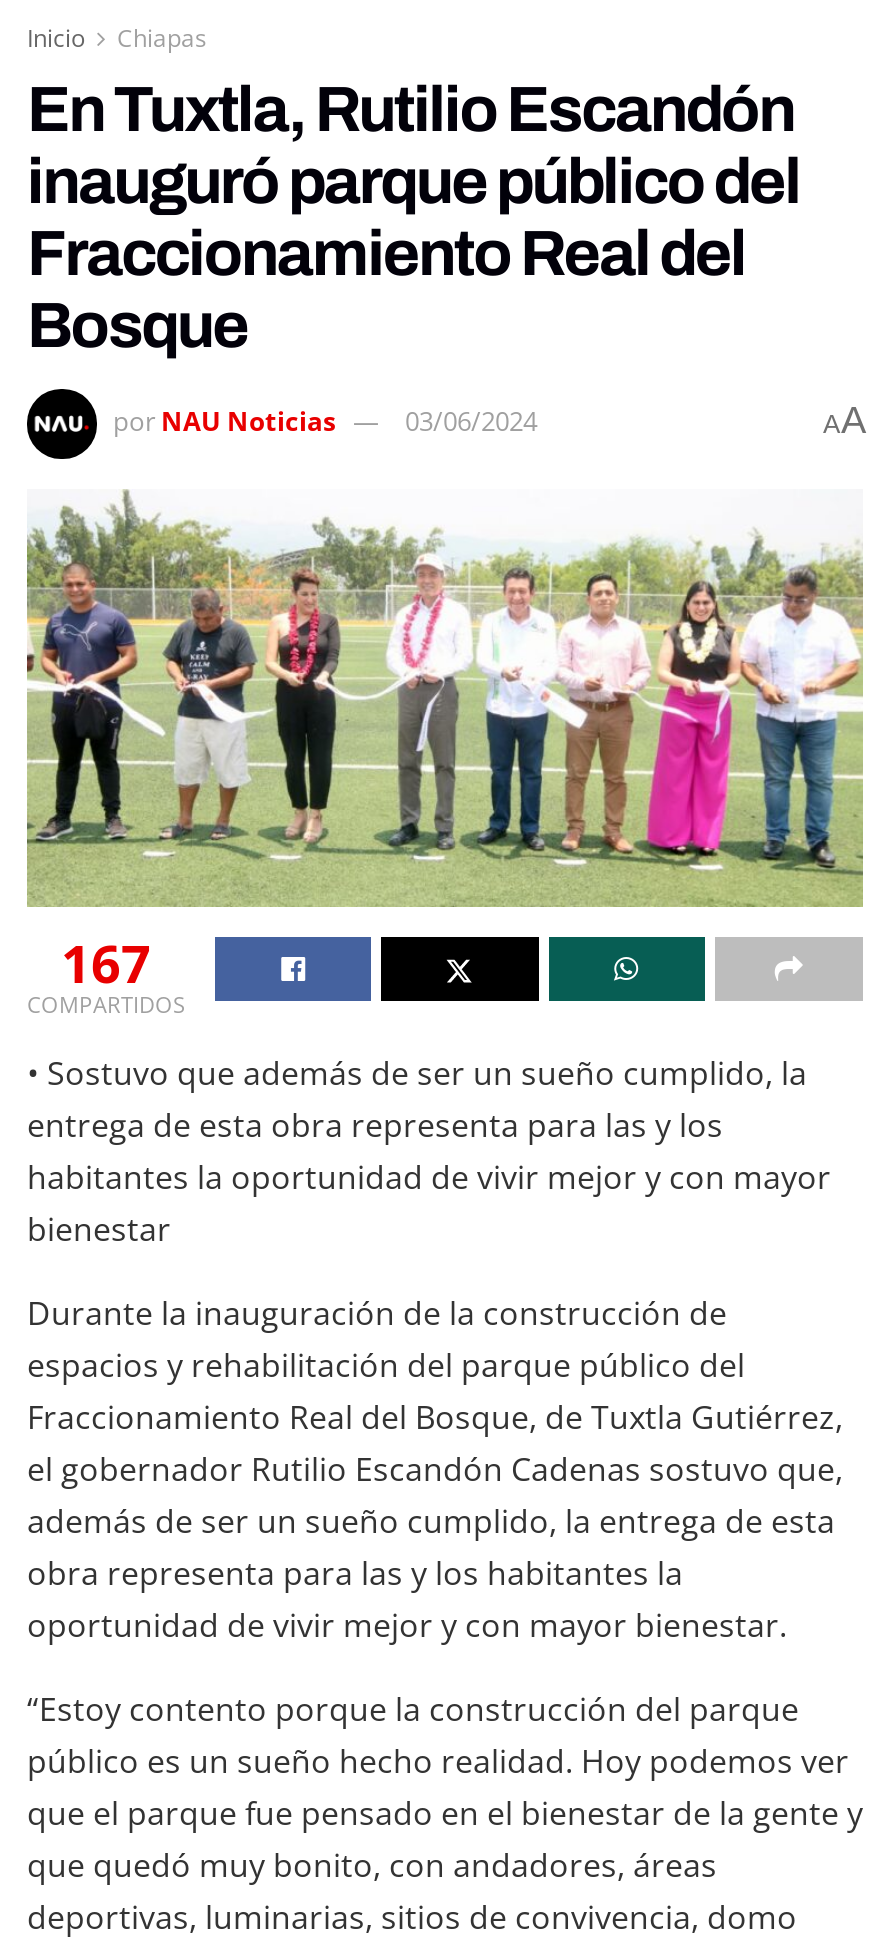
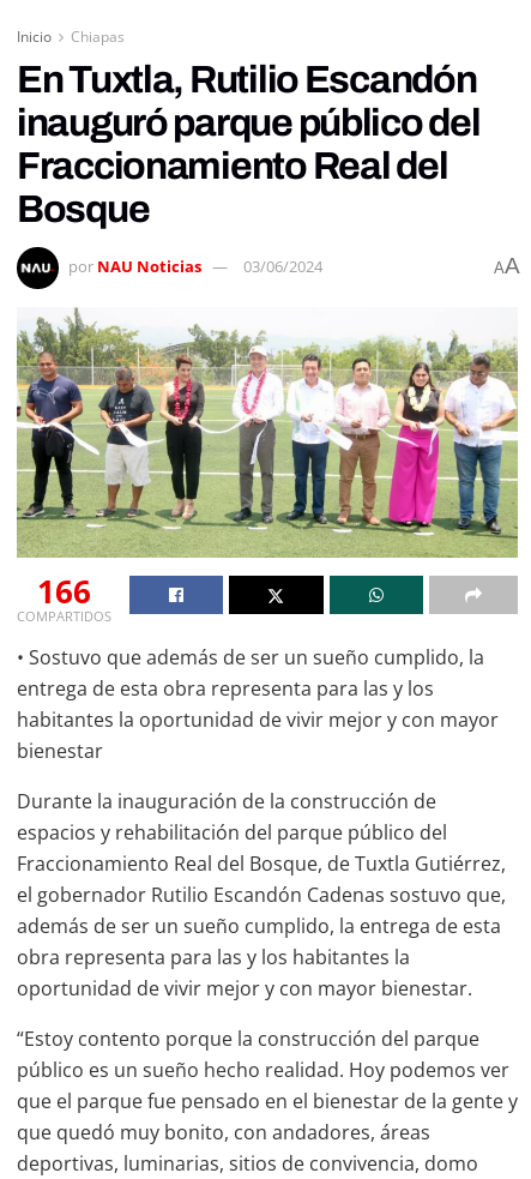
- 167
+ 166
